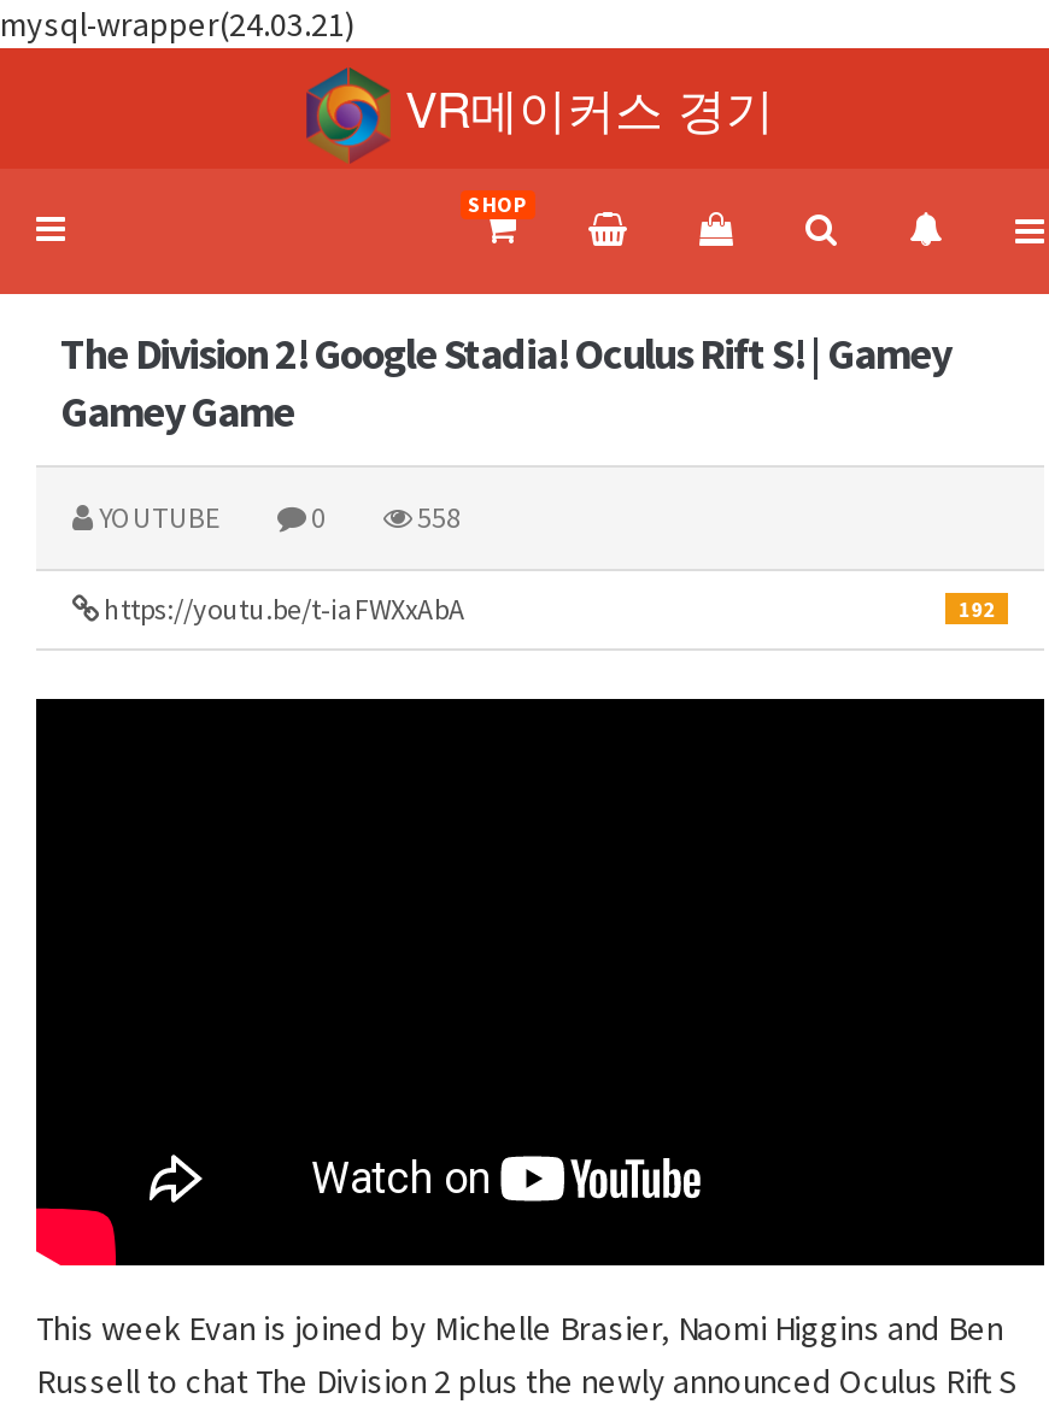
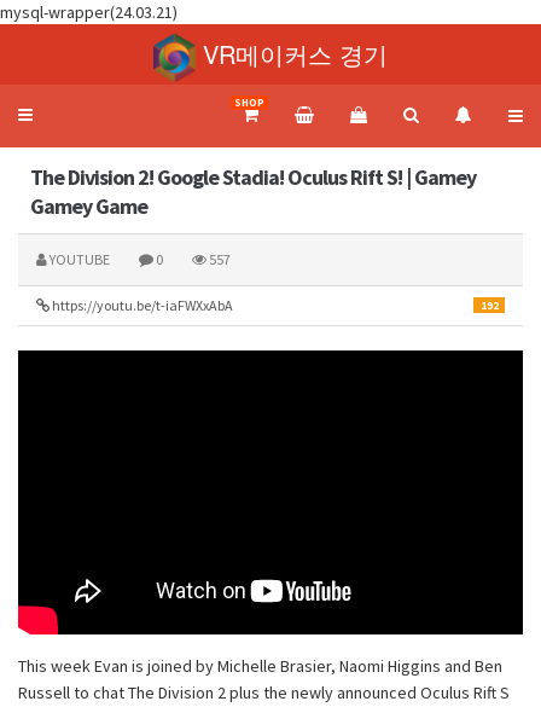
- 558
+ 557
